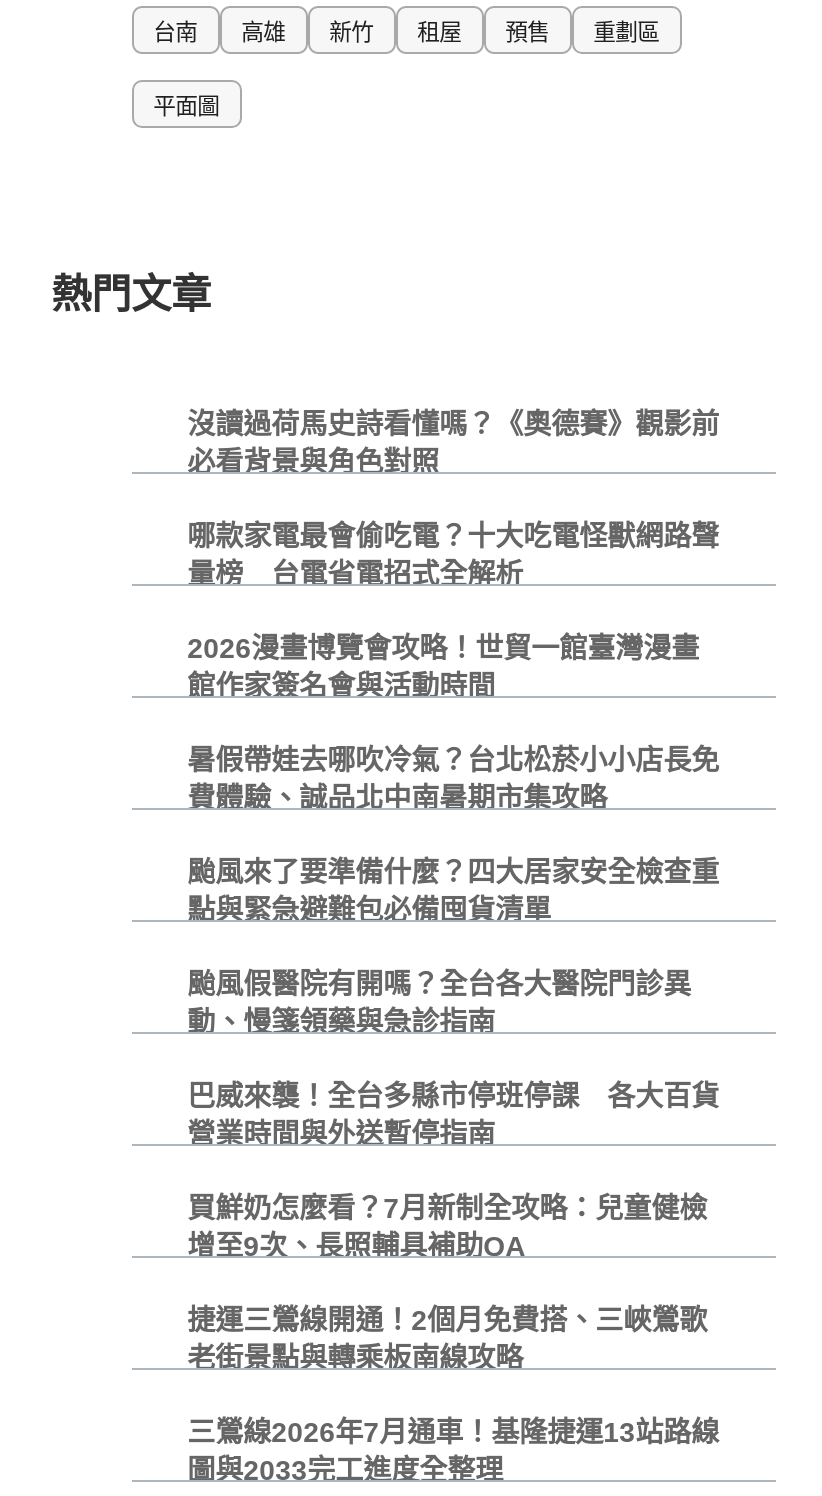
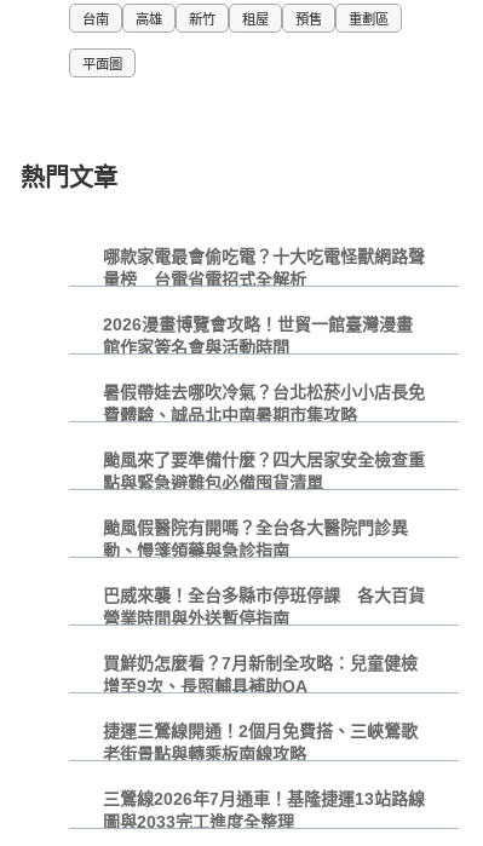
- 沒讀過荷馬史詩看懂嗎？《奧德賽》觀影前
- 必看背景與角色對照
